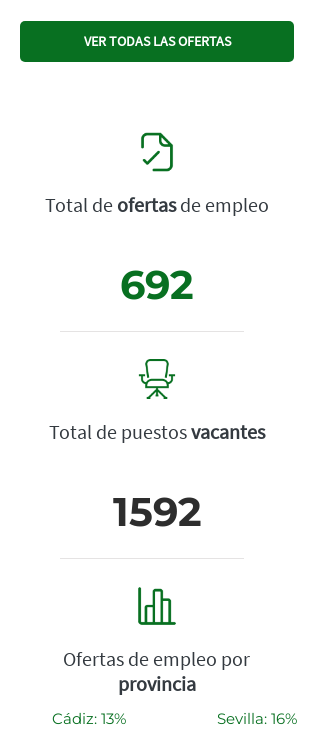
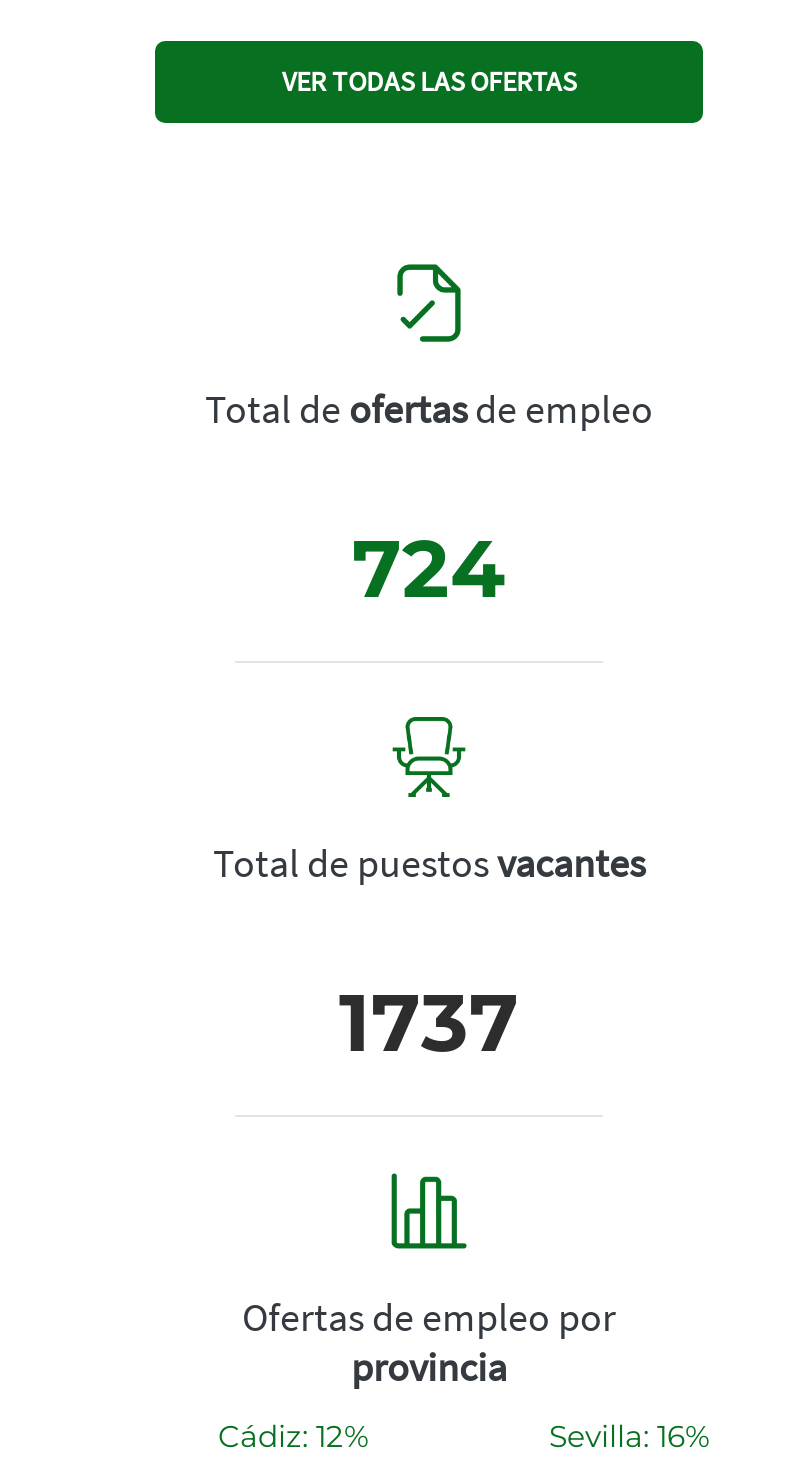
- 692
+ 724

- 1592
+ 1737

- Cádiz: 13%
+ Cádiz: 12%
